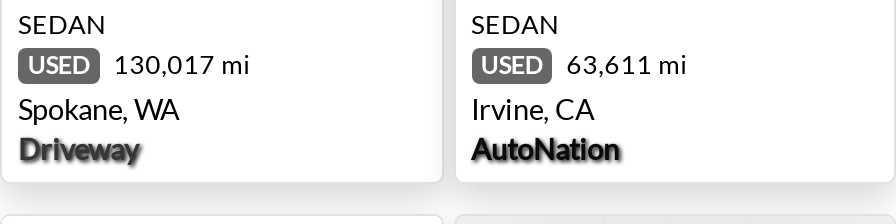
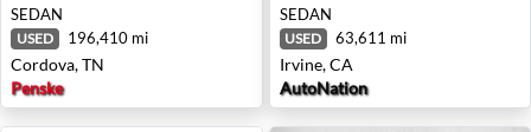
- 130,017 mi
- Spokane, WA
- Driveway
+ 196,410 mi
+ Cordova, TN
+ Penske
